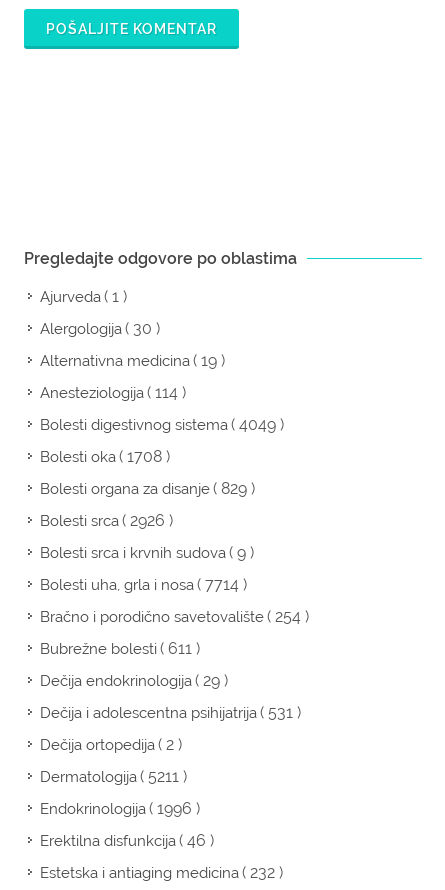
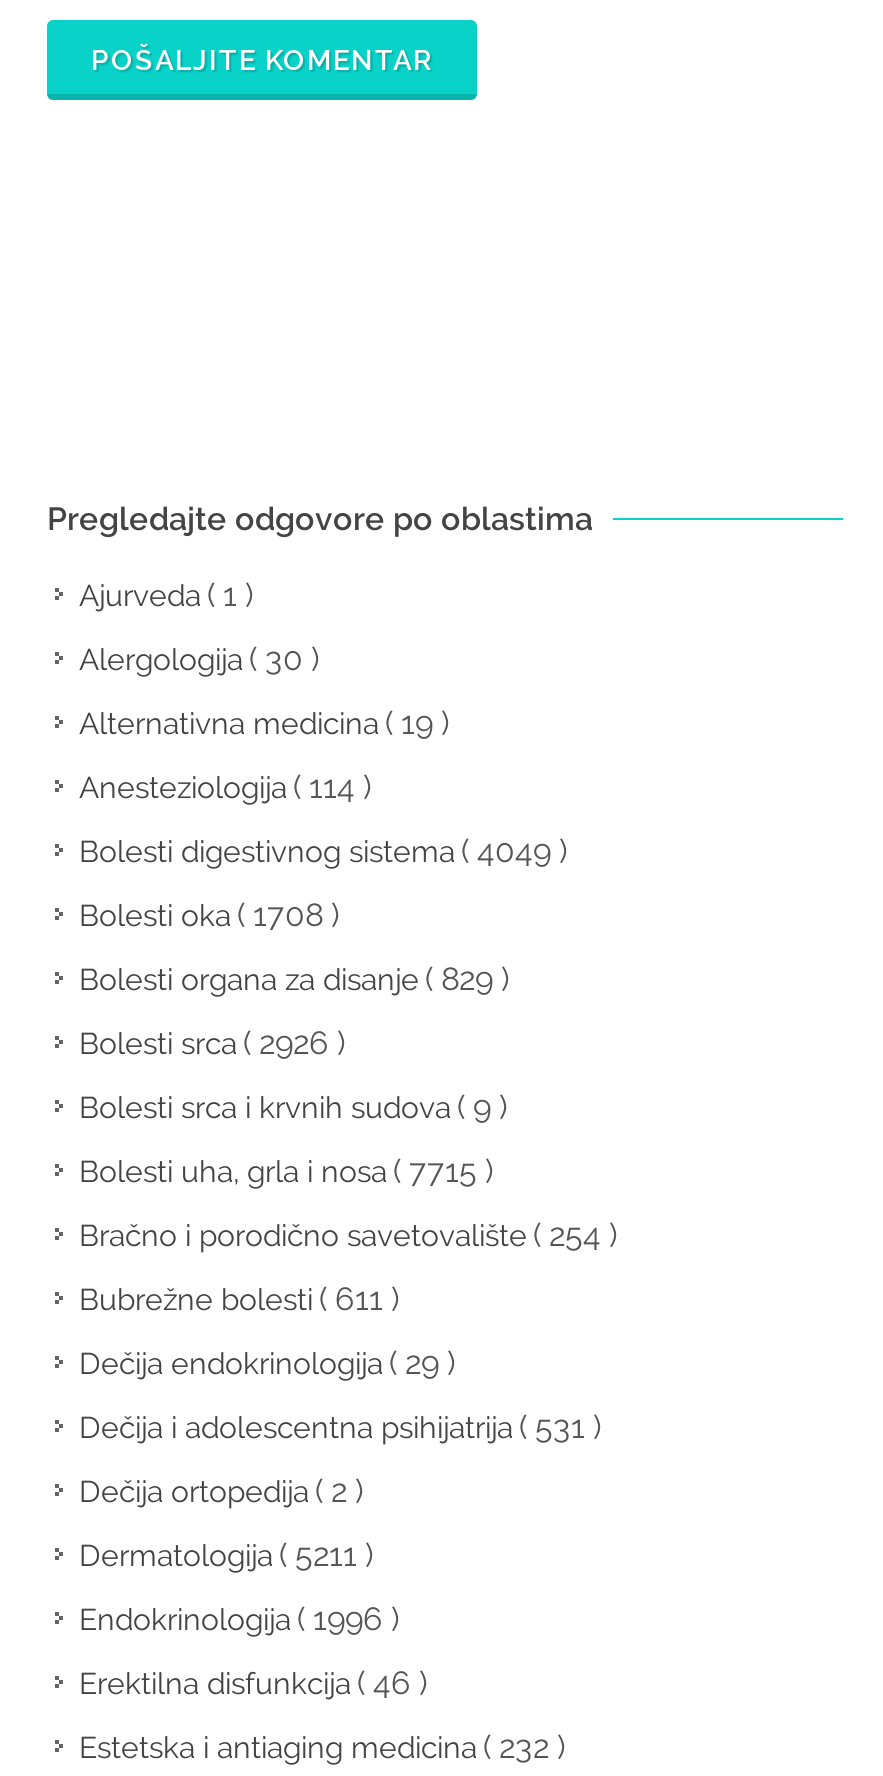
- Bolesti uha, grla i nosa ( 7714 )
+ Bolesti uha, grla i nosa ( 7715 )
